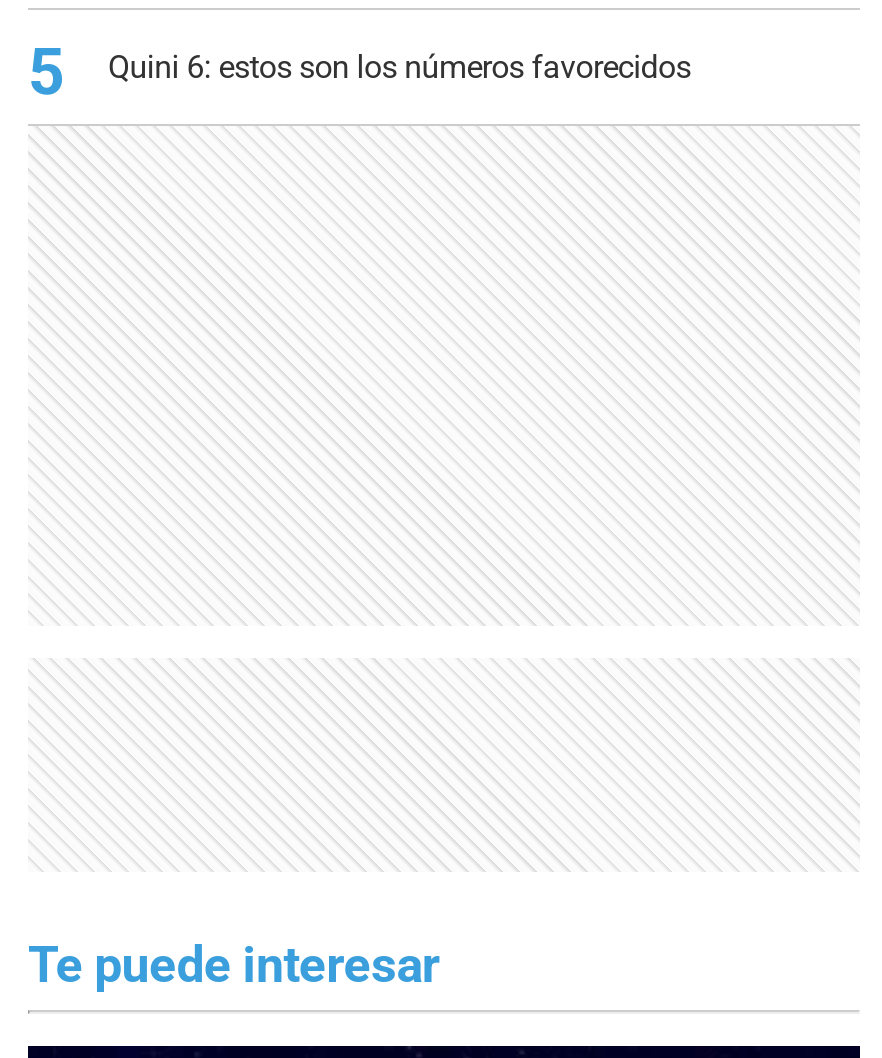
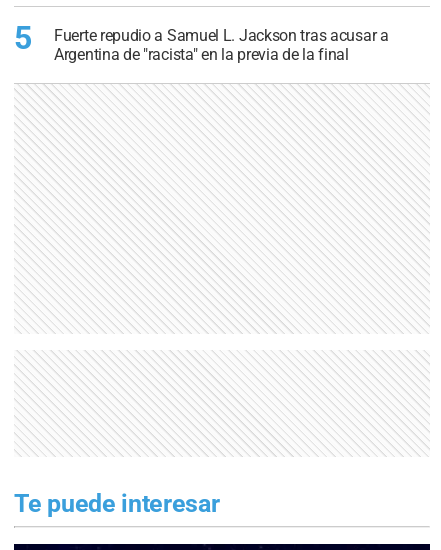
- Quini 6: estos son los números favorecidos
+ Fuerte repudio a Samuel L. Jackson tras acusar a
+ Argentina de "racista" en la previa de la final
